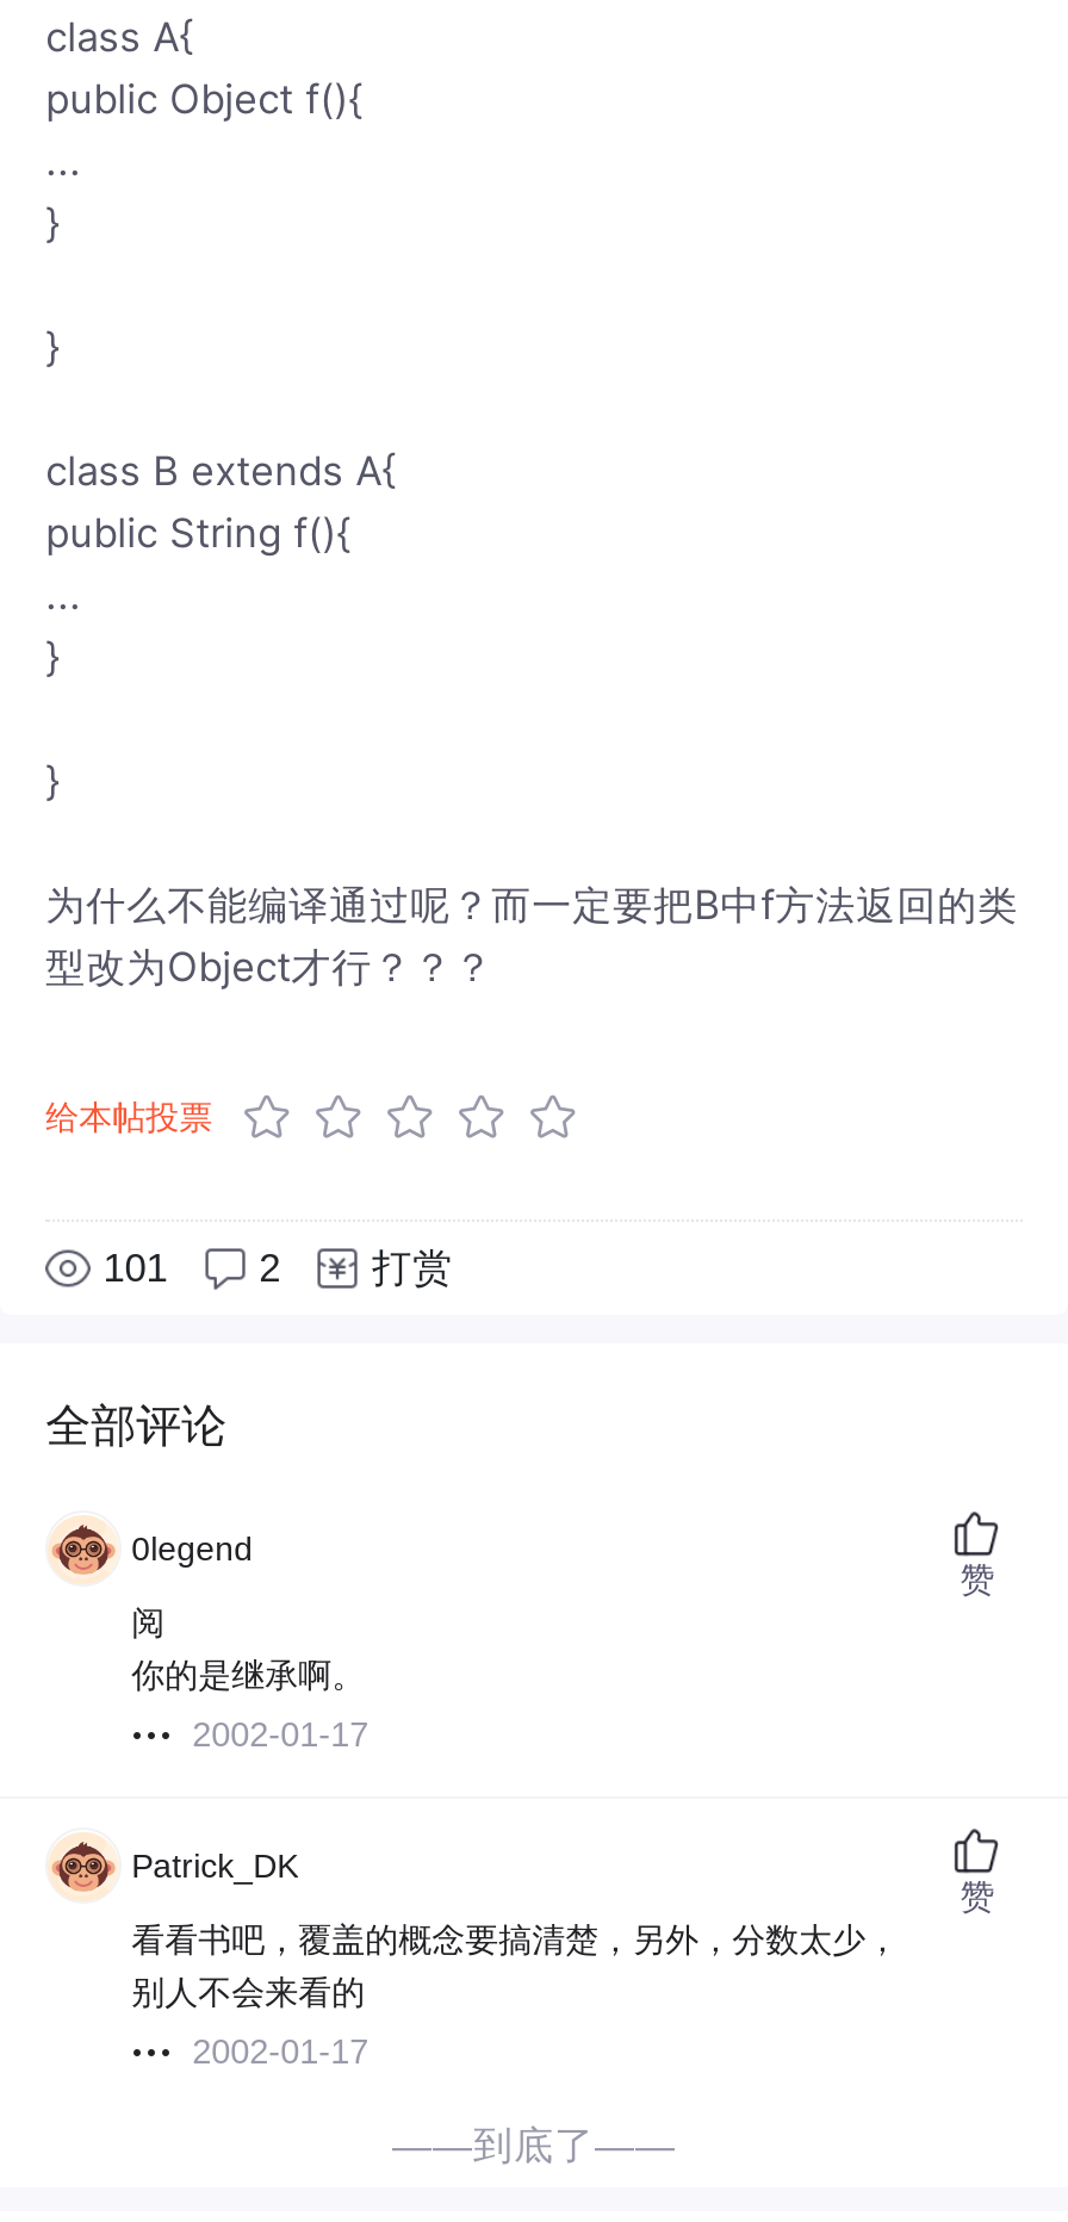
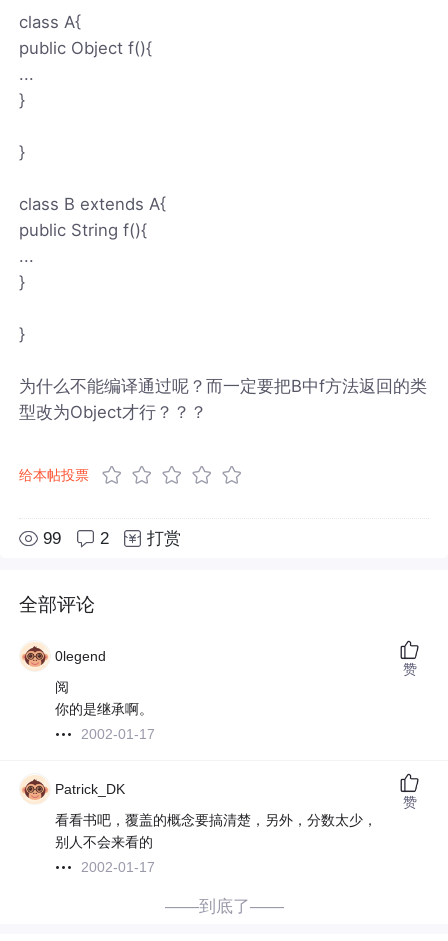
- 101
+ 99
